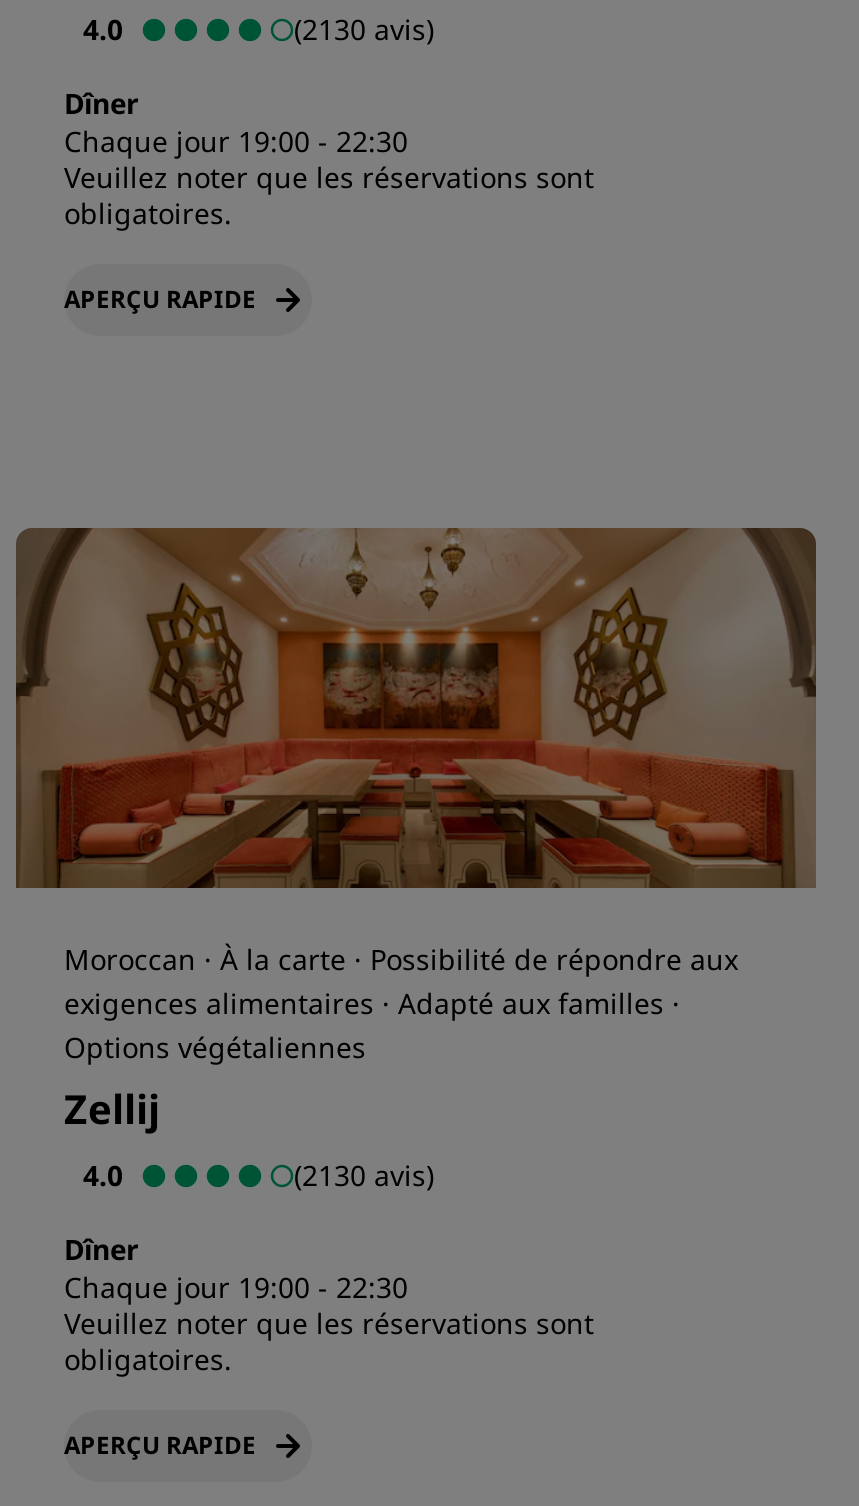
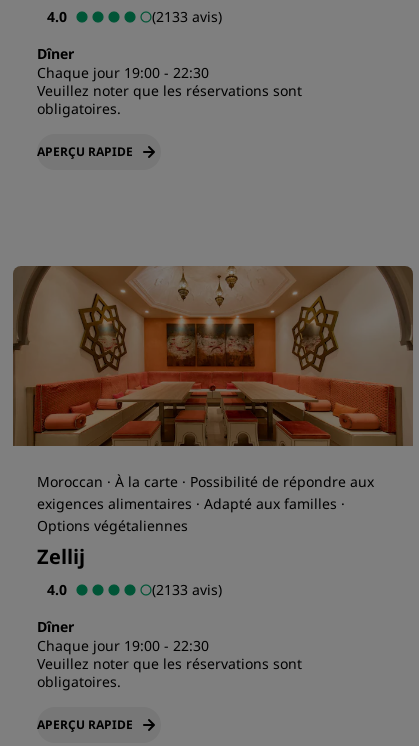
- (2130 avis)
+ (2133 avis)

- (2130 avis)
+ (2133 avis)
